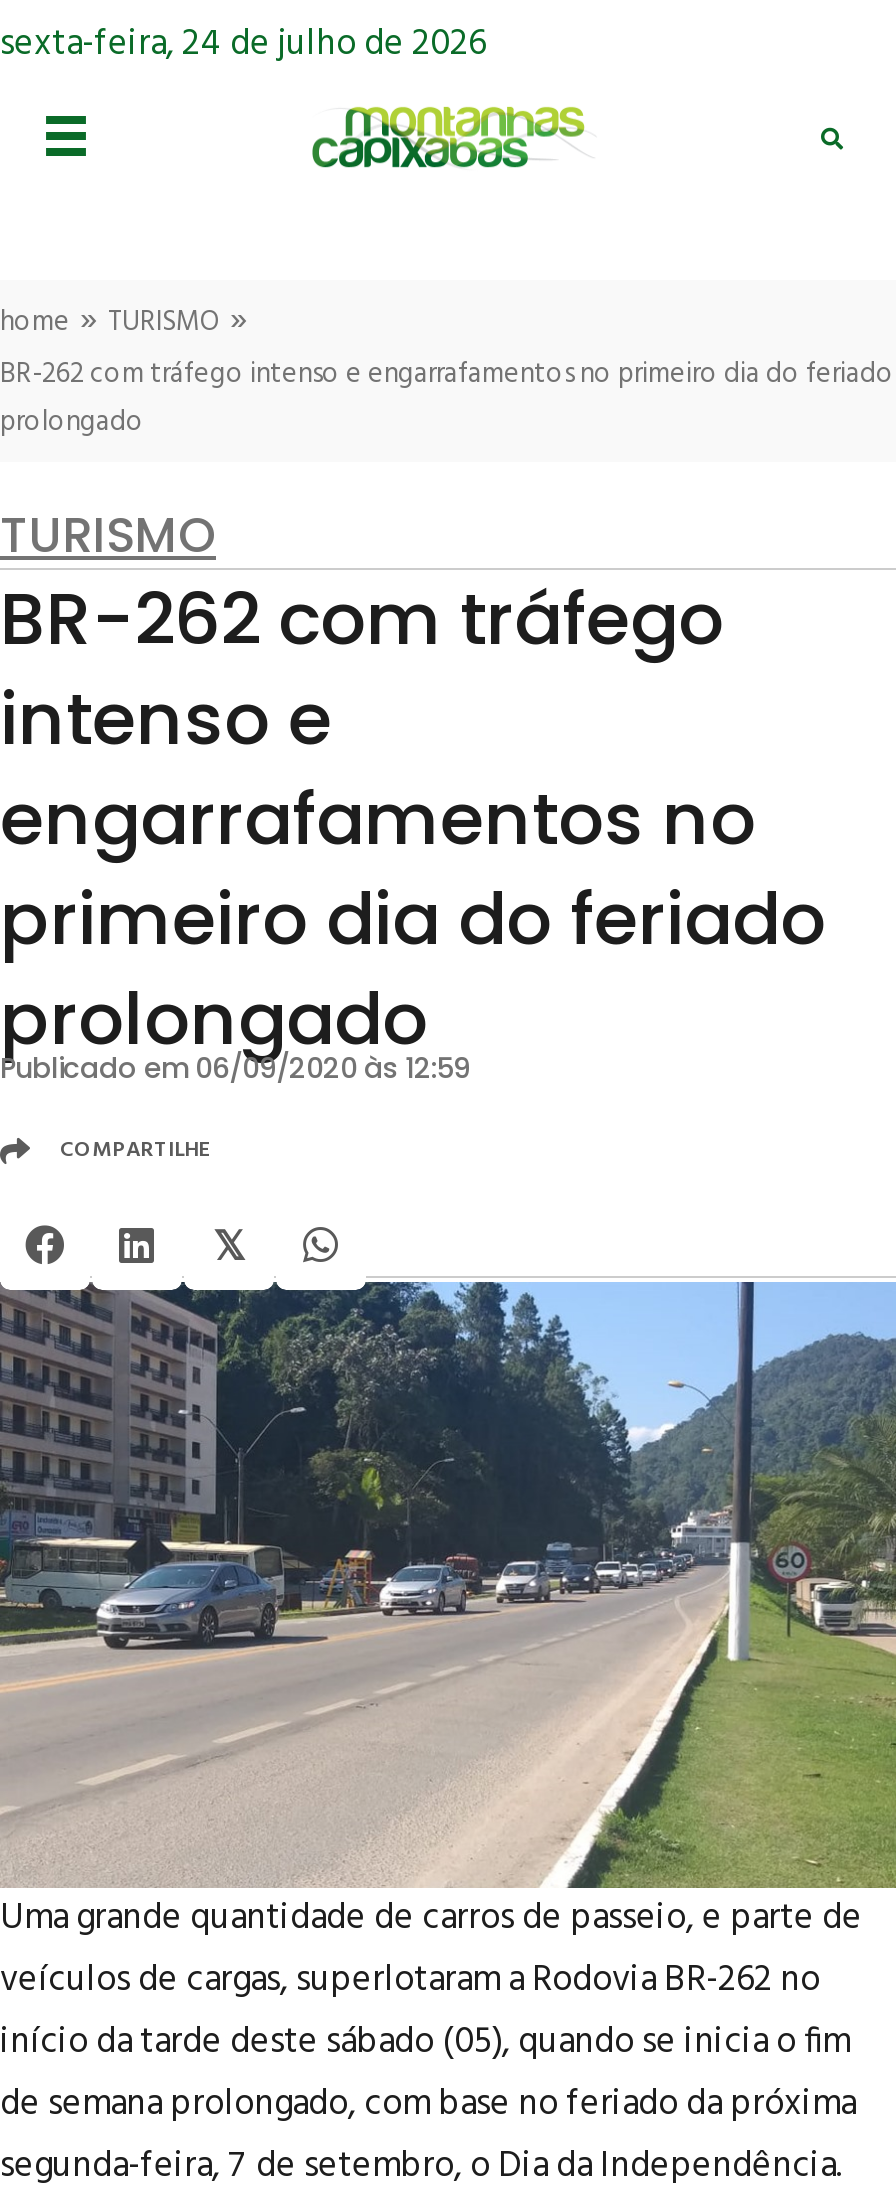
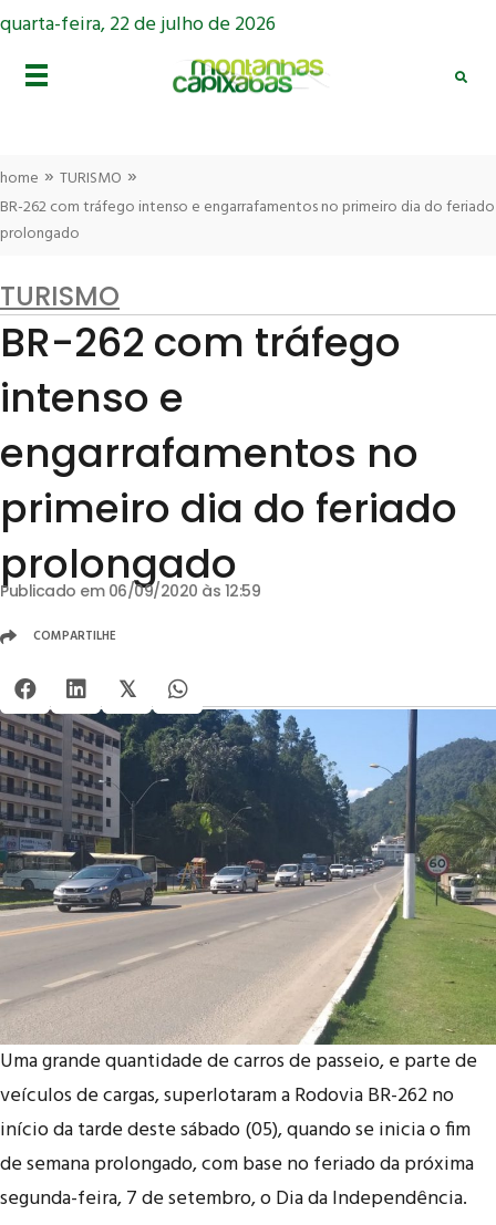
- sexta-feira, 24 de julho de 2026
+ quarta-feira, 22 de julho de 2026
